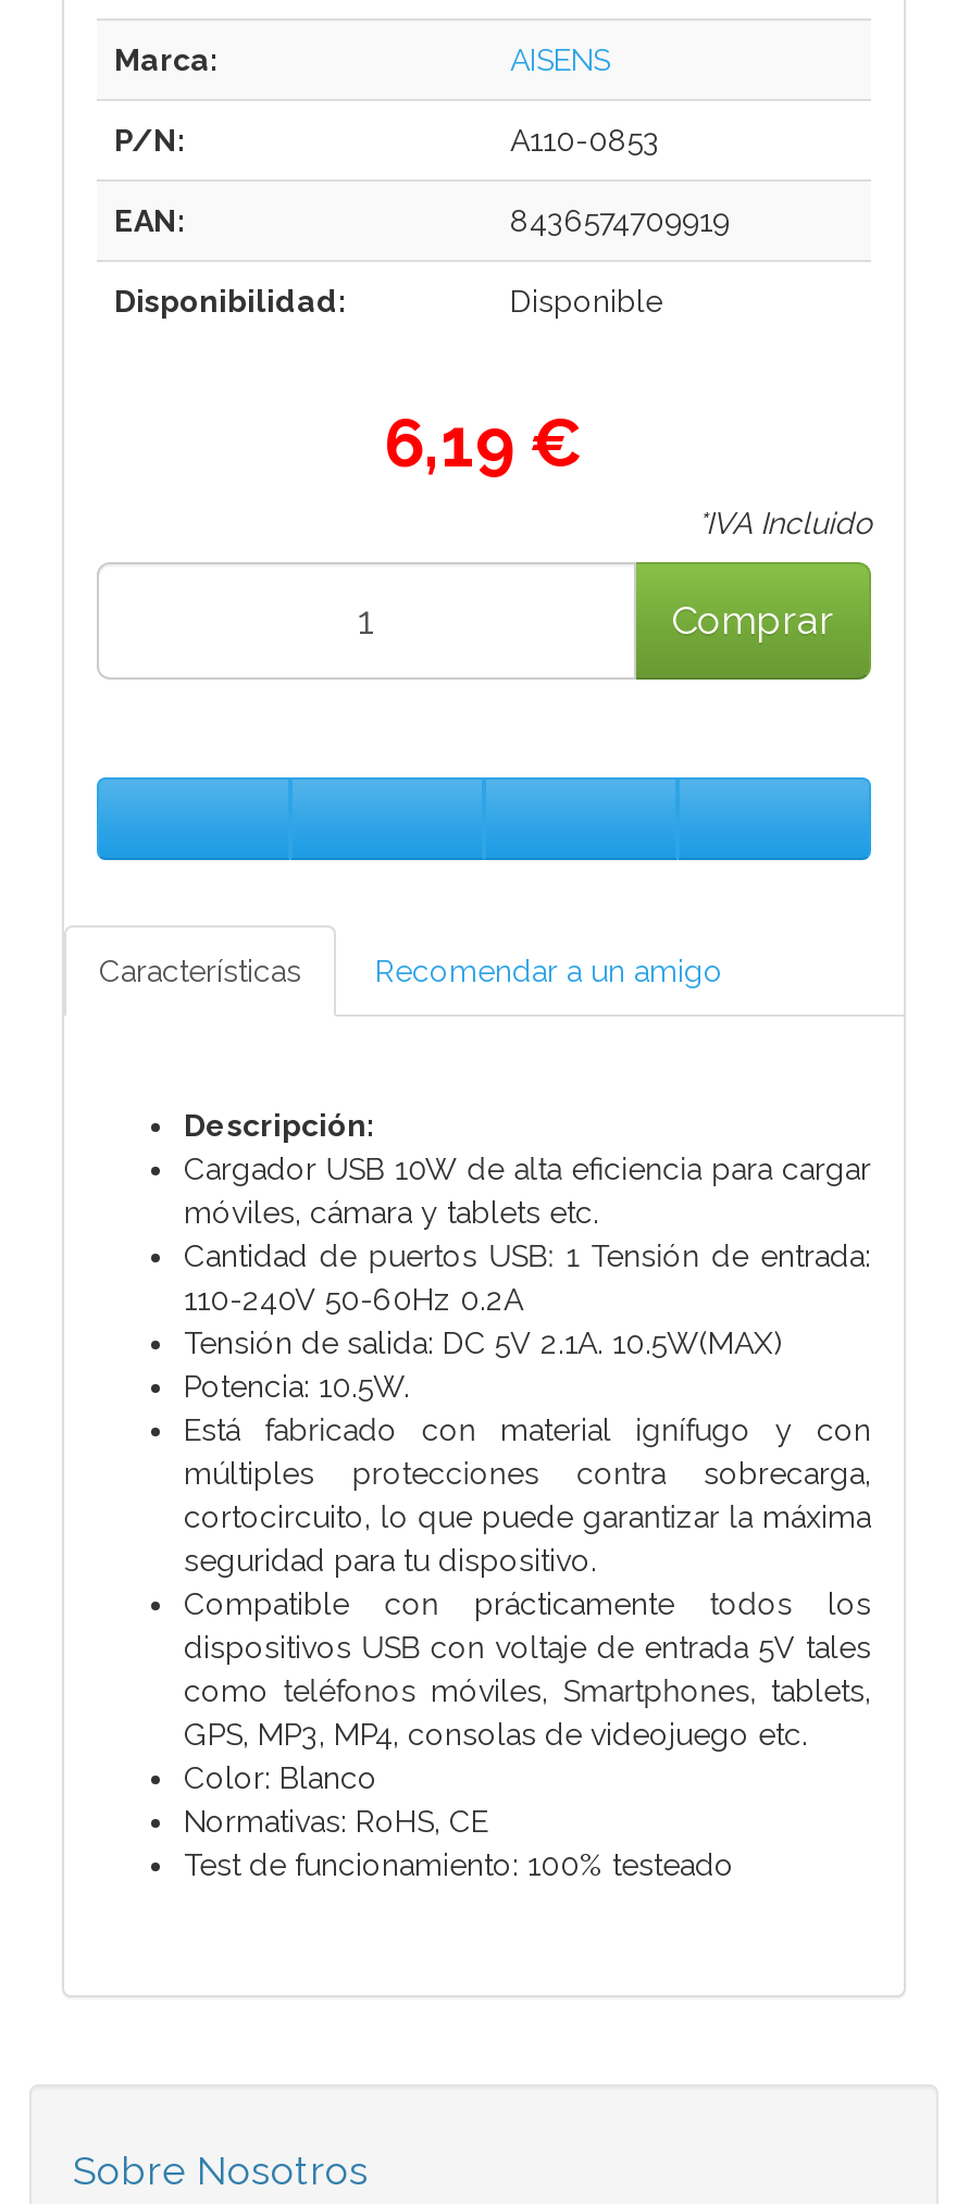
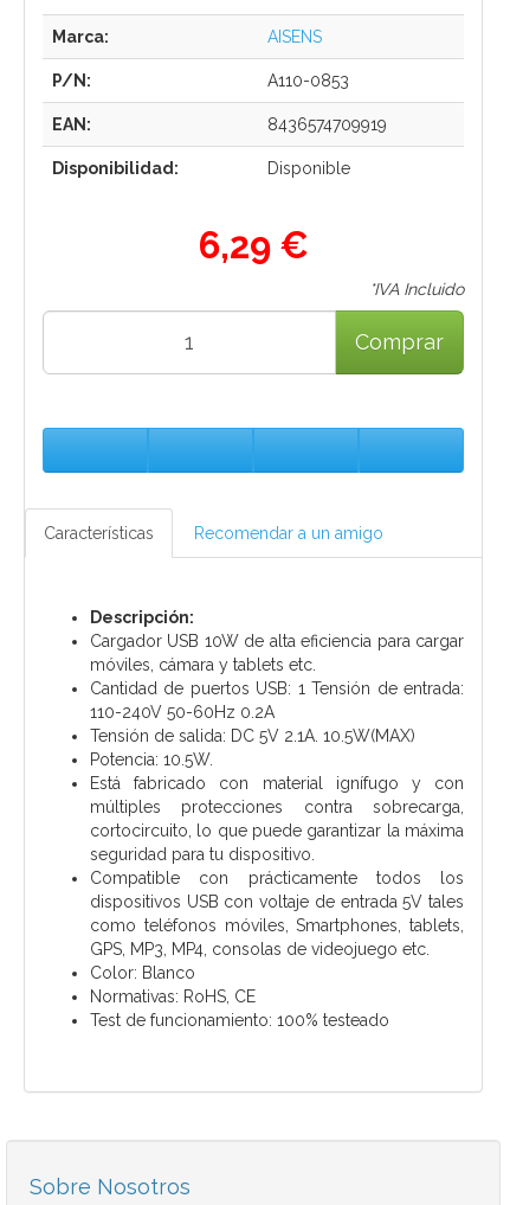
- 6,19 €
+ 6,29 €
